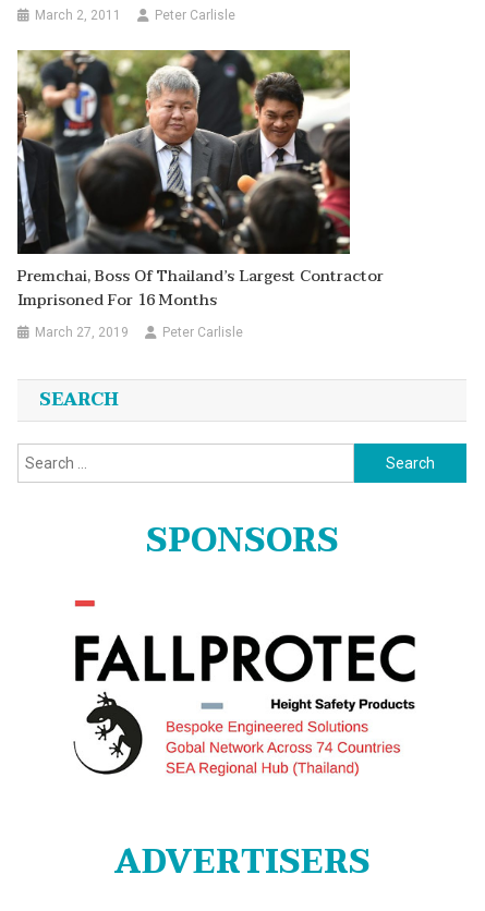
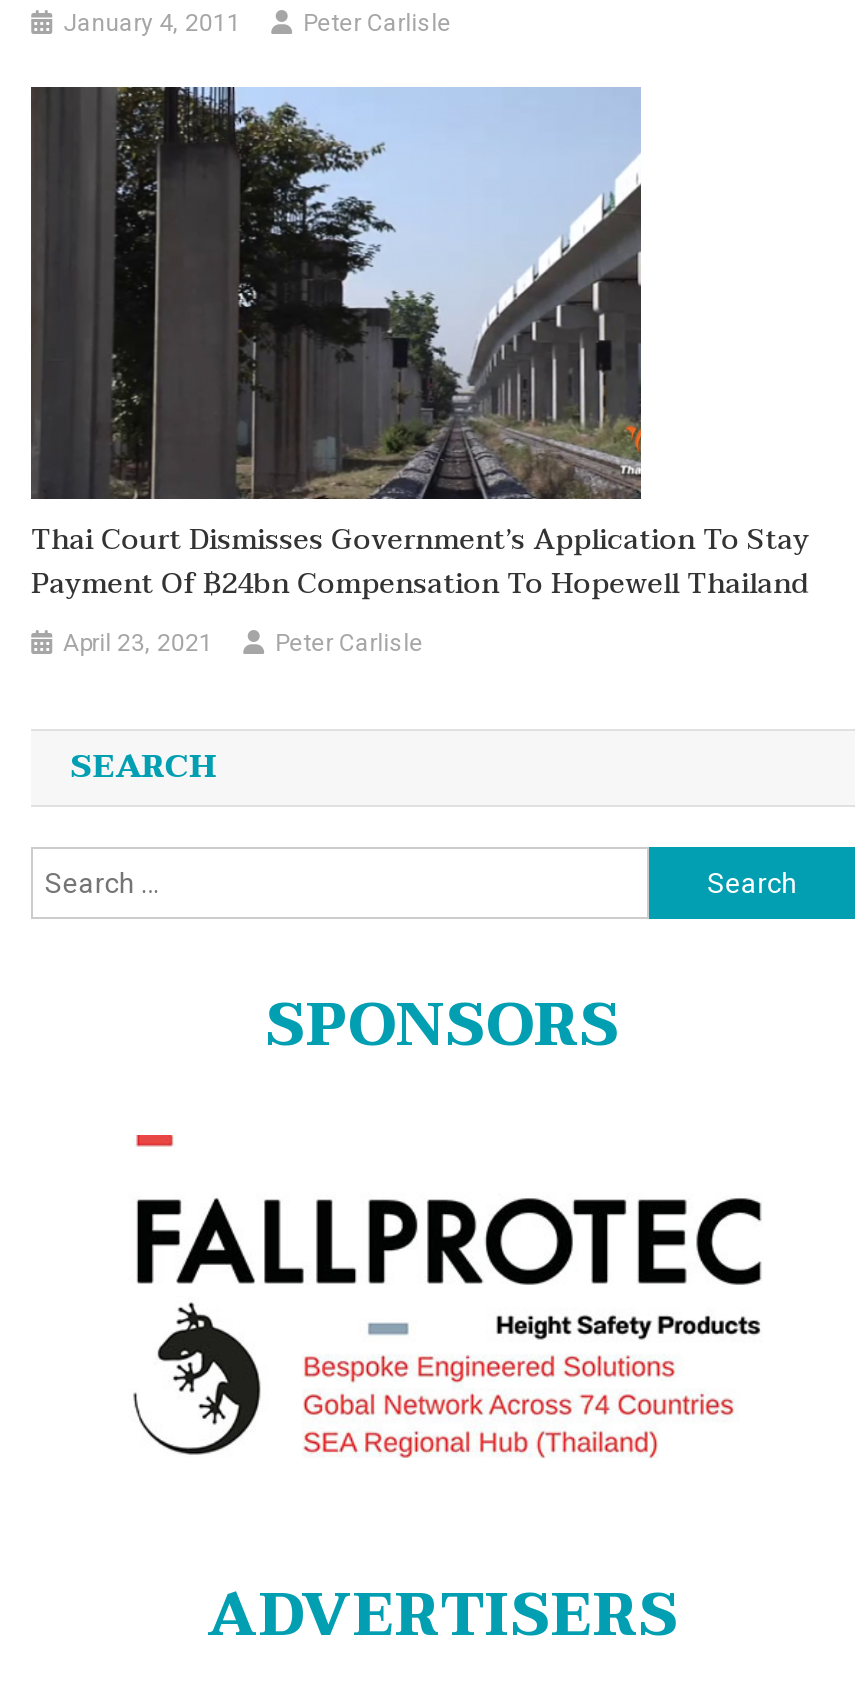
- March 2, 2011
+ January 4, 2011

- [image]
- Premchai, Boss Of Thailand’s Largest Contractor
- Imprisoned For 16 Months
+ [image]
+ Thai Court Dismisses Government’s Application To Stay
+ Payment Of ฿24bn Compensation To Hopewell Thailand

- March 27, 2019
+ April 23, 2021
